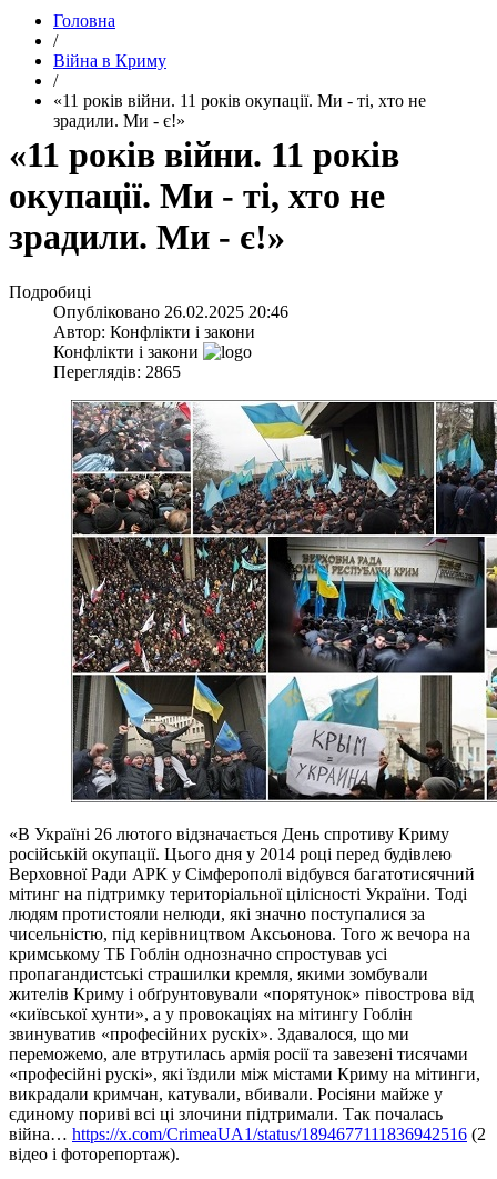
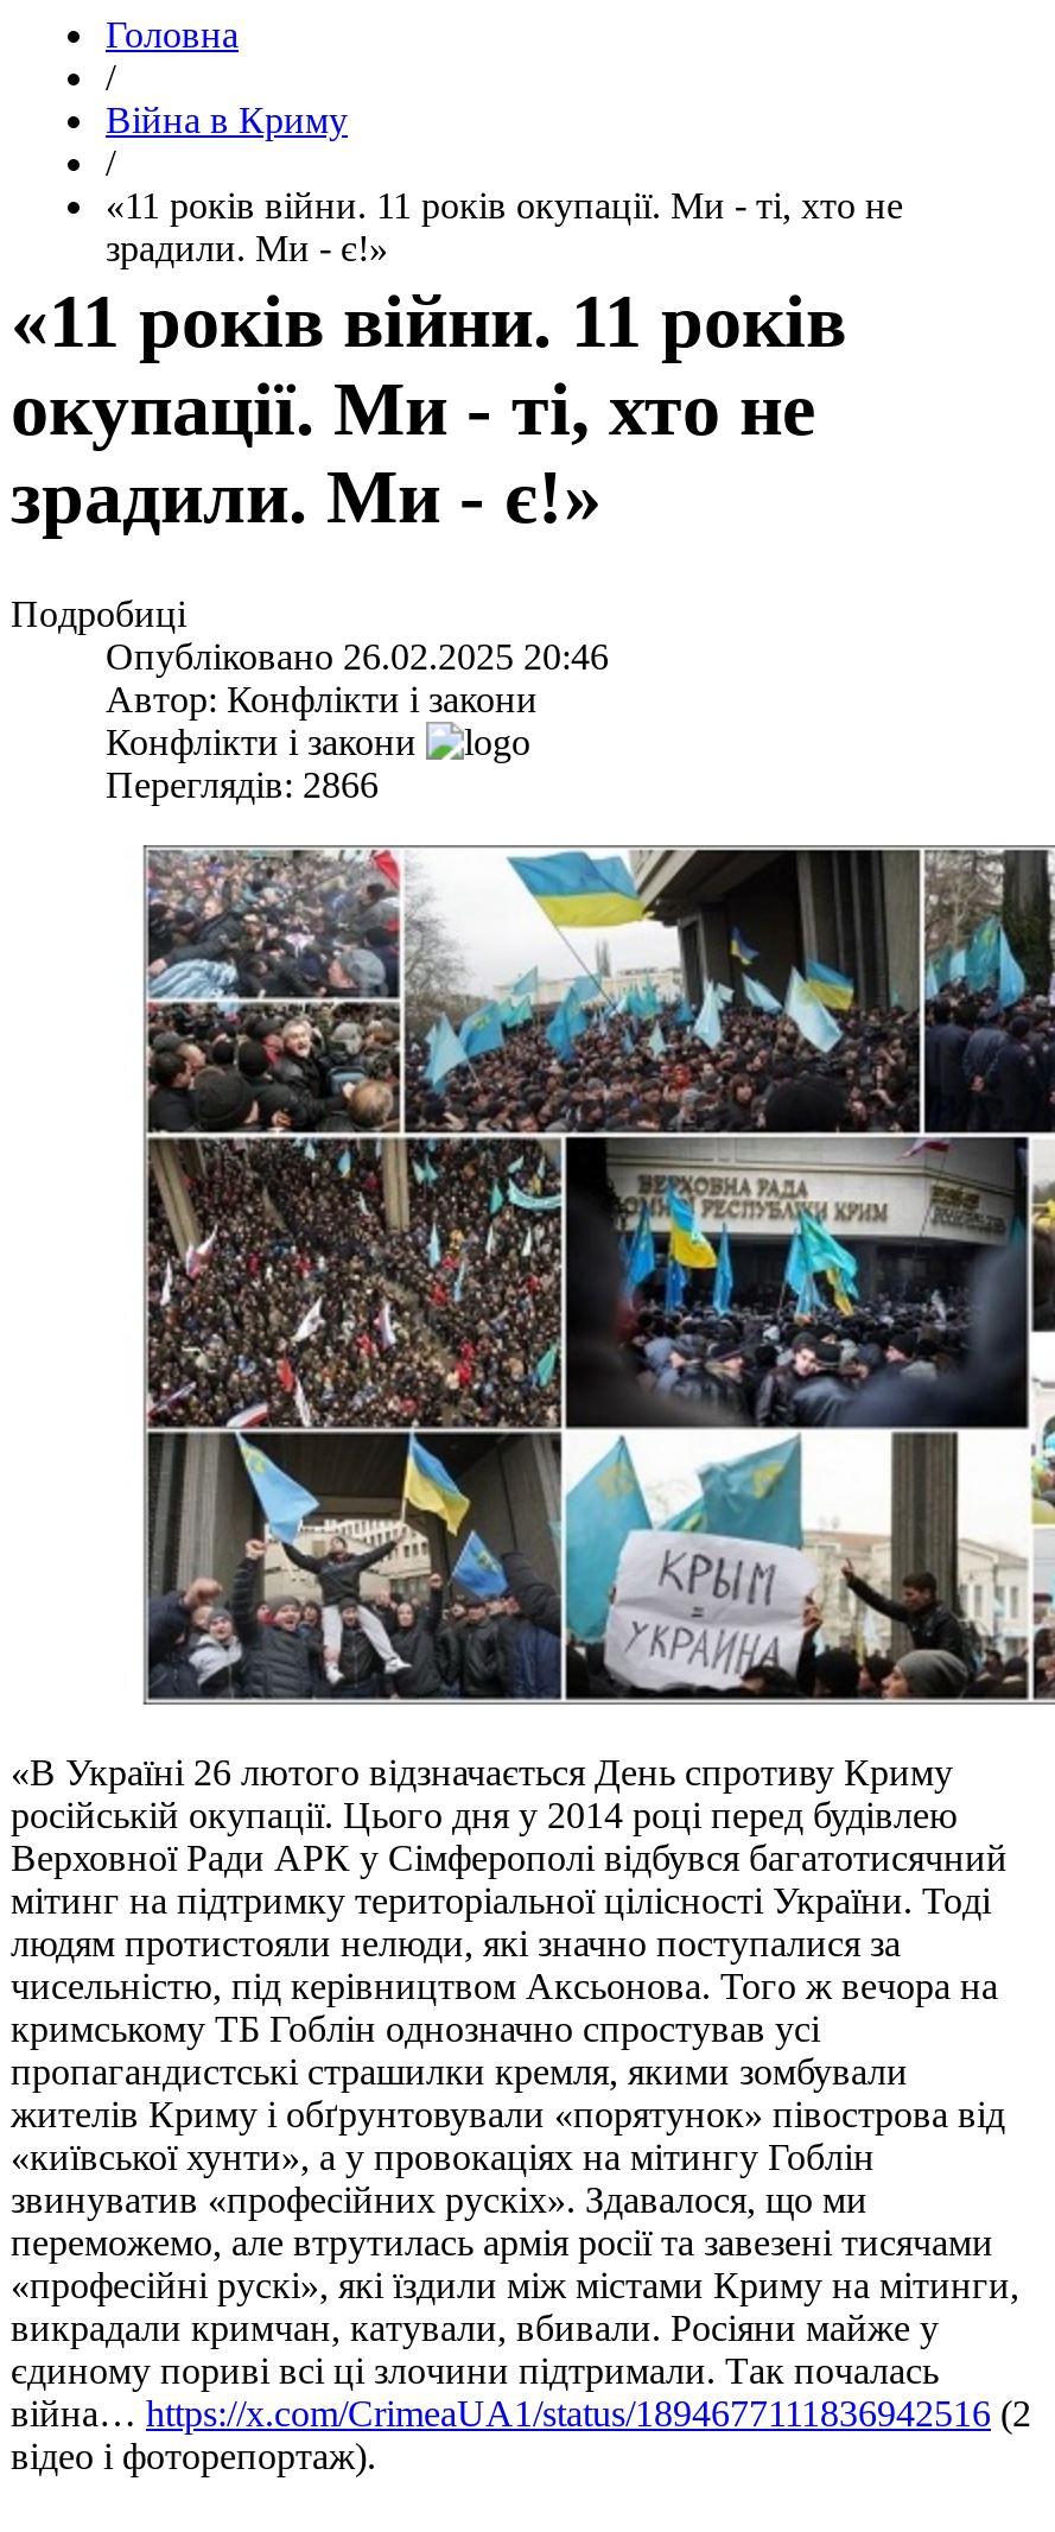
- Переглядів: 2865
+ Переглядів: 2866
